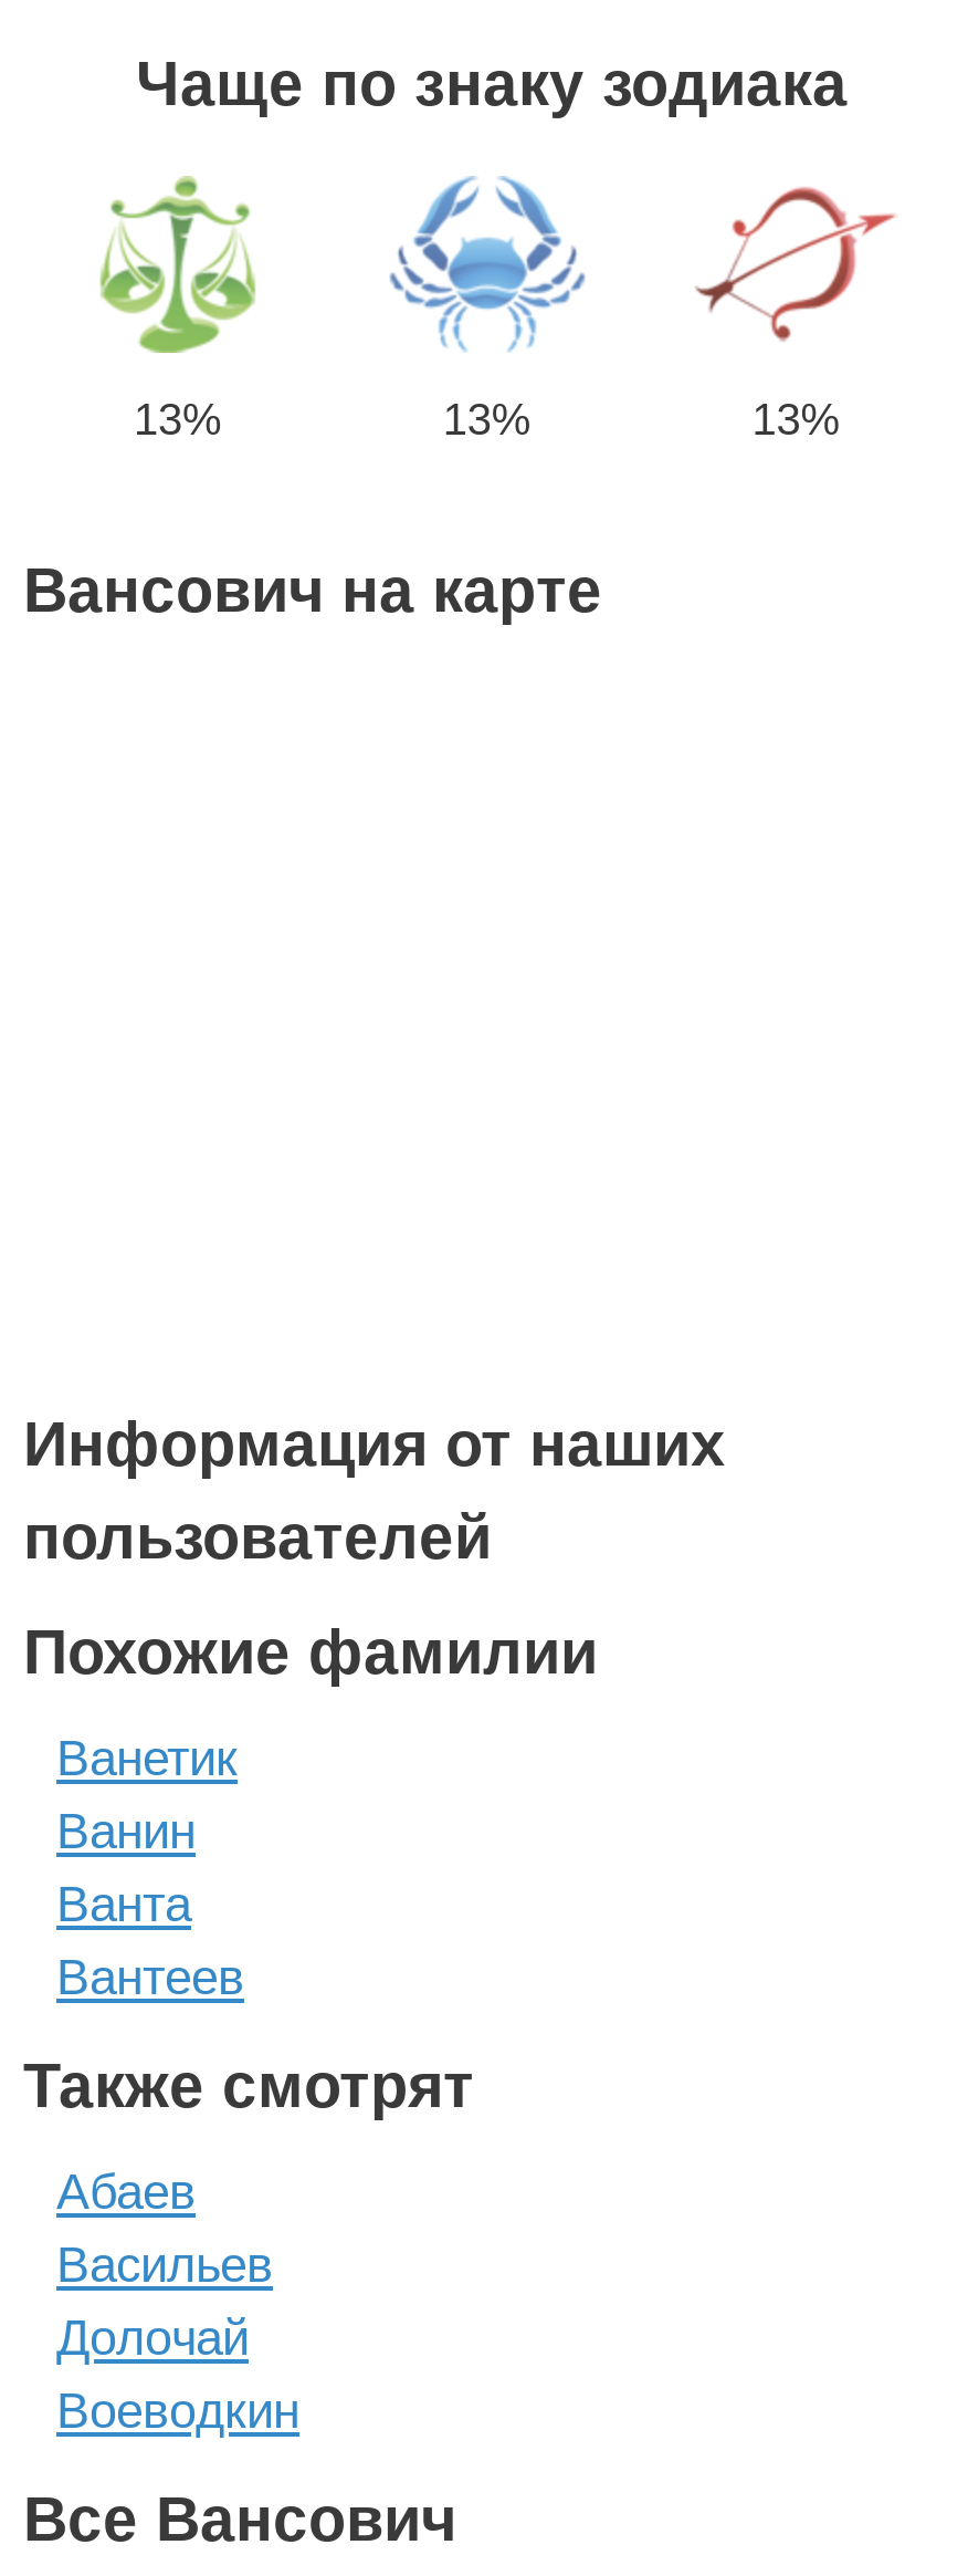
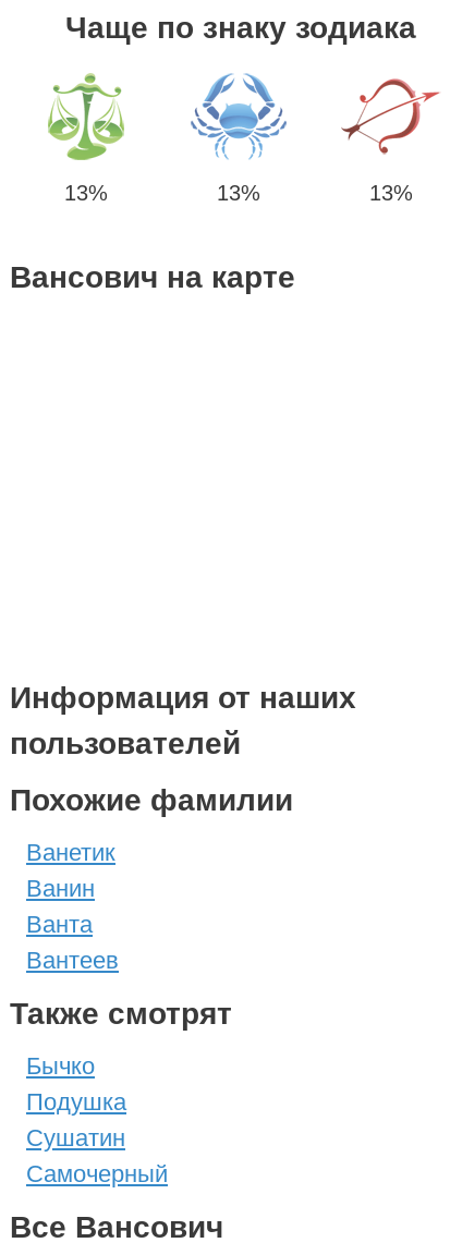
- Абаев
- Васильев
- Долочай
- Воеводкин
+ Бычко
+ Подушка
+ Сушатин
+ Самочерный
